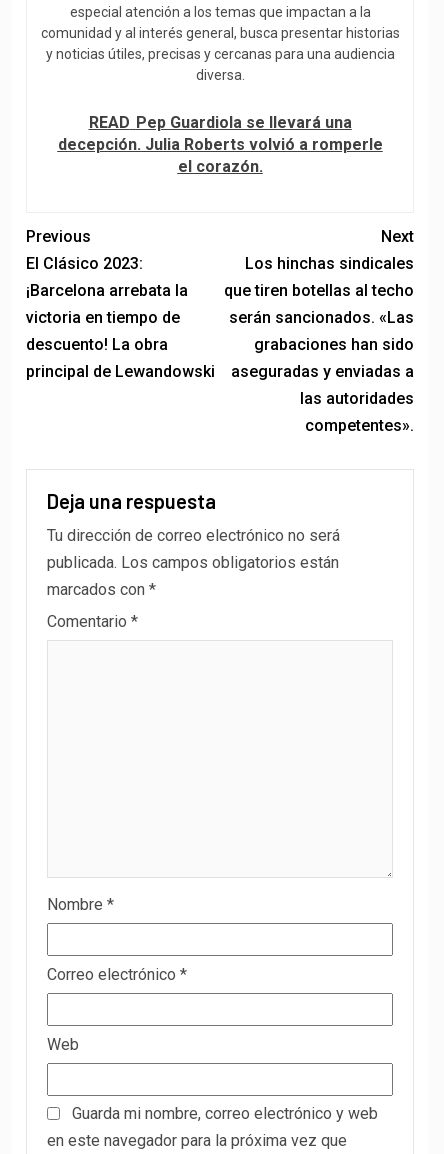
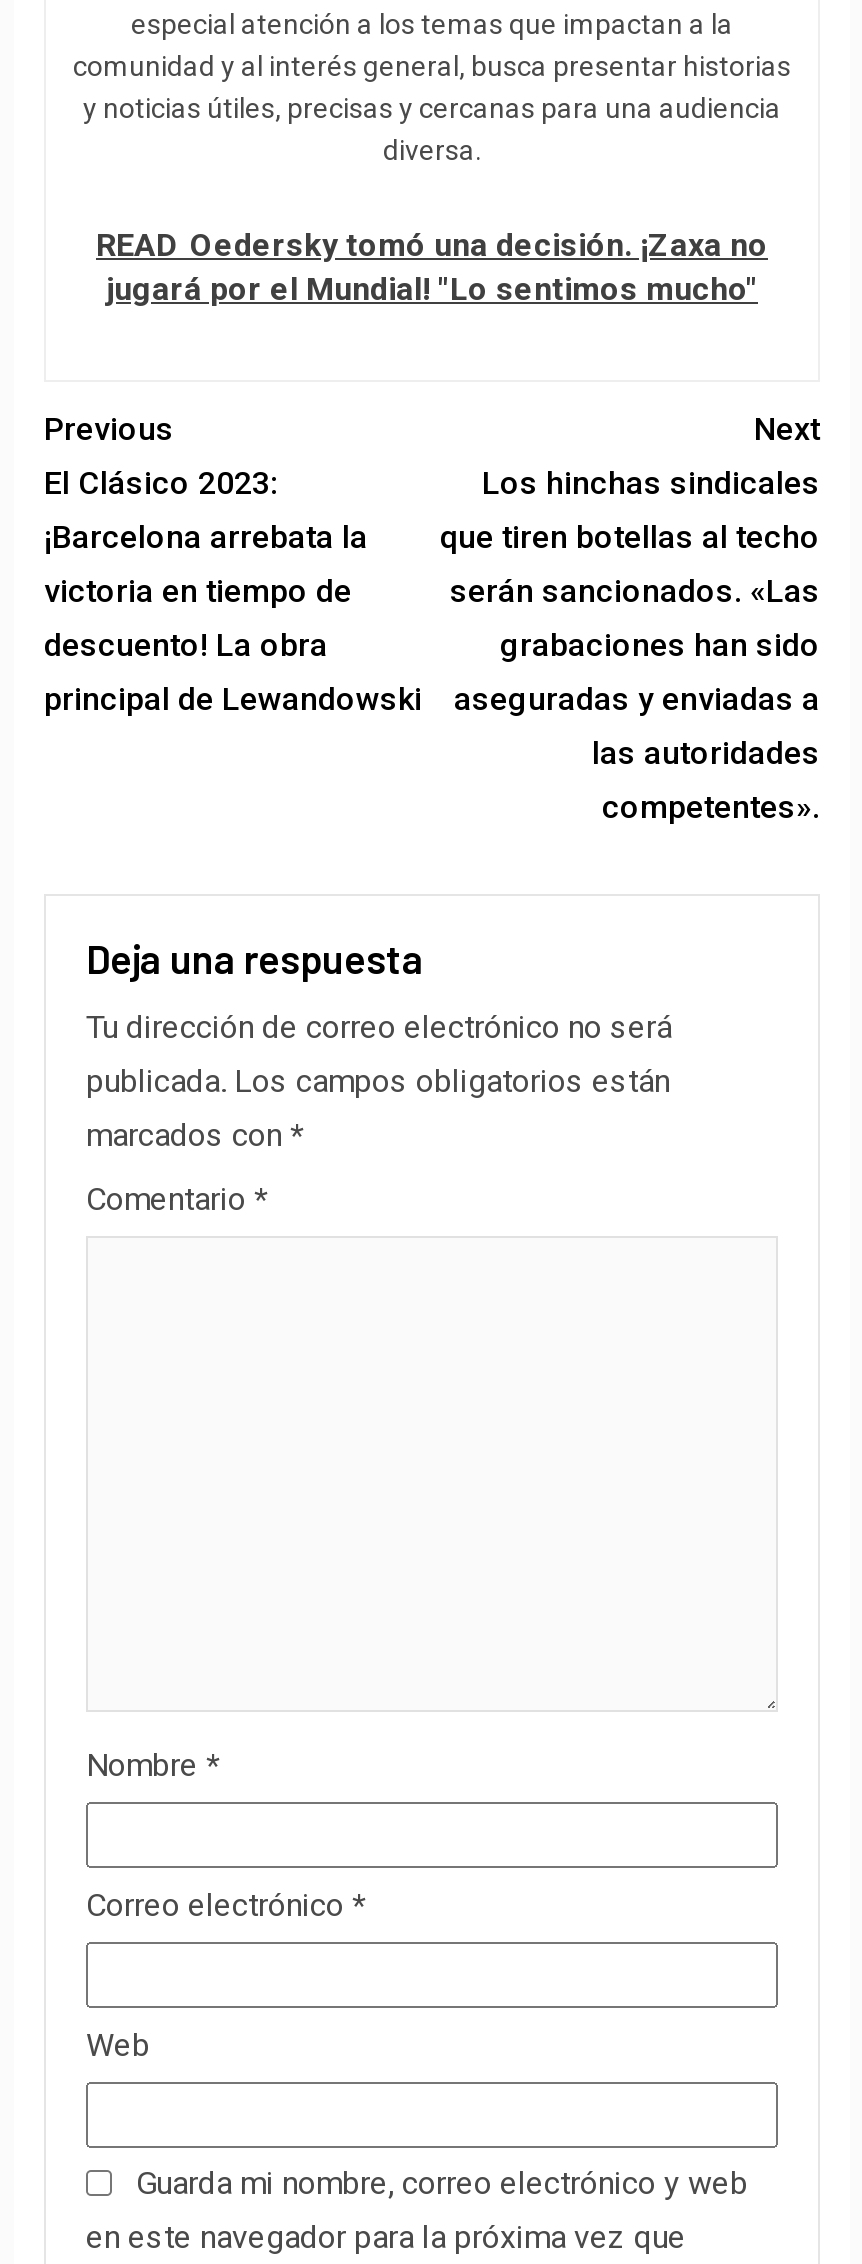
- READ Pep Guardiola se llevará una
- decepción. Julia Roberts volvió a romperle
- el corazón.
+ READ Oedersky tomó una decisión. ¡Zaxa no
+ jugará por el Mundial! "Lo sentimos mucho"
